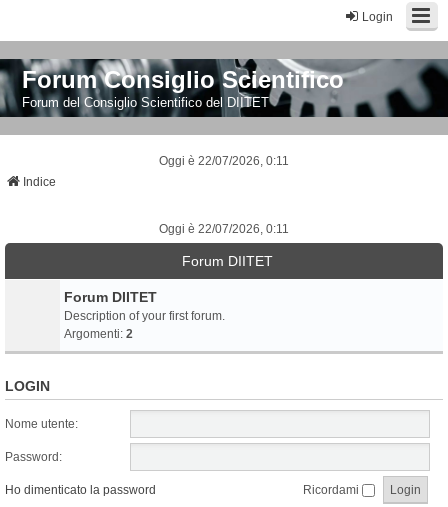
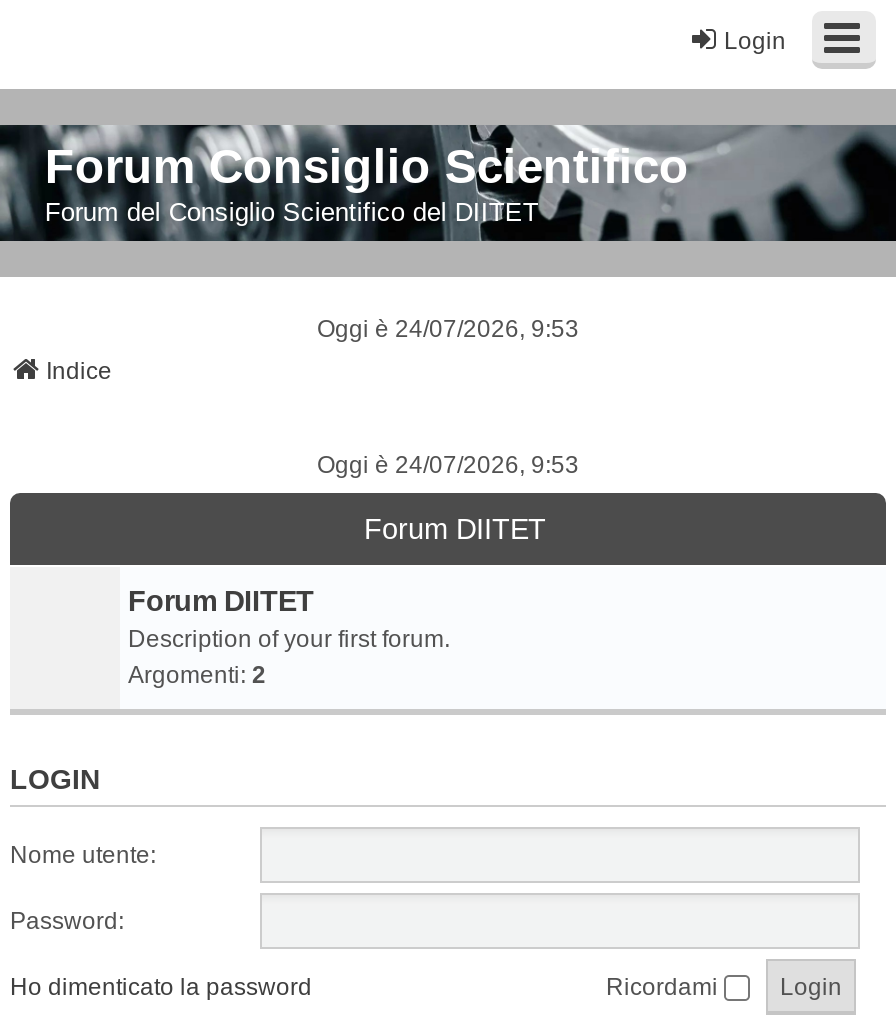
- Oggi è 22/07/2026, 0:11
+ Oggi è 24/07/2026, 9:53

- Oggi è 22/07/2026, 0:11
+ Oggi è 24/07/2026, 9:53
